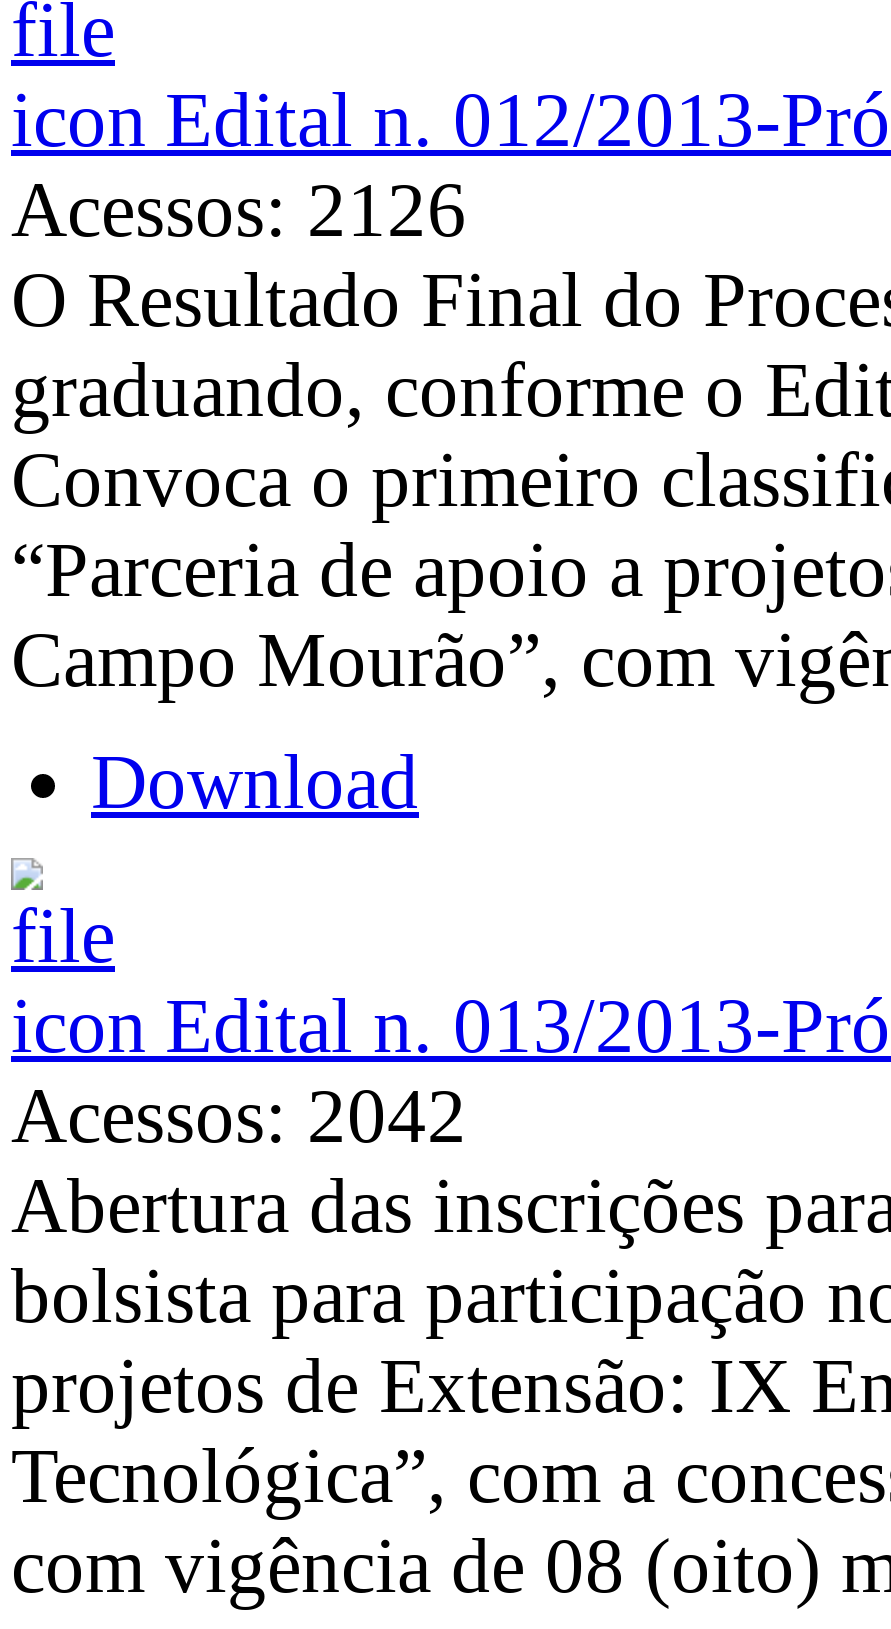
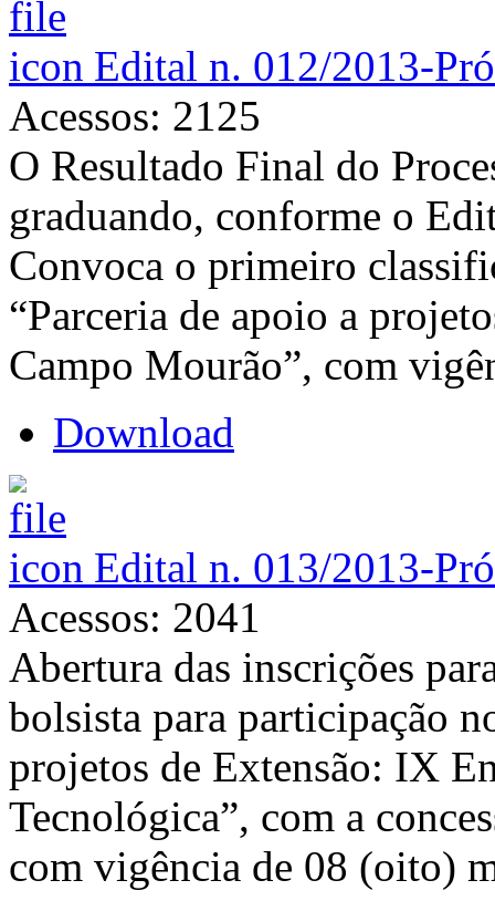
- Acessos: 2126
+ Acessos: 2125

- Acessos: 2042
+ Acessos: 2041
